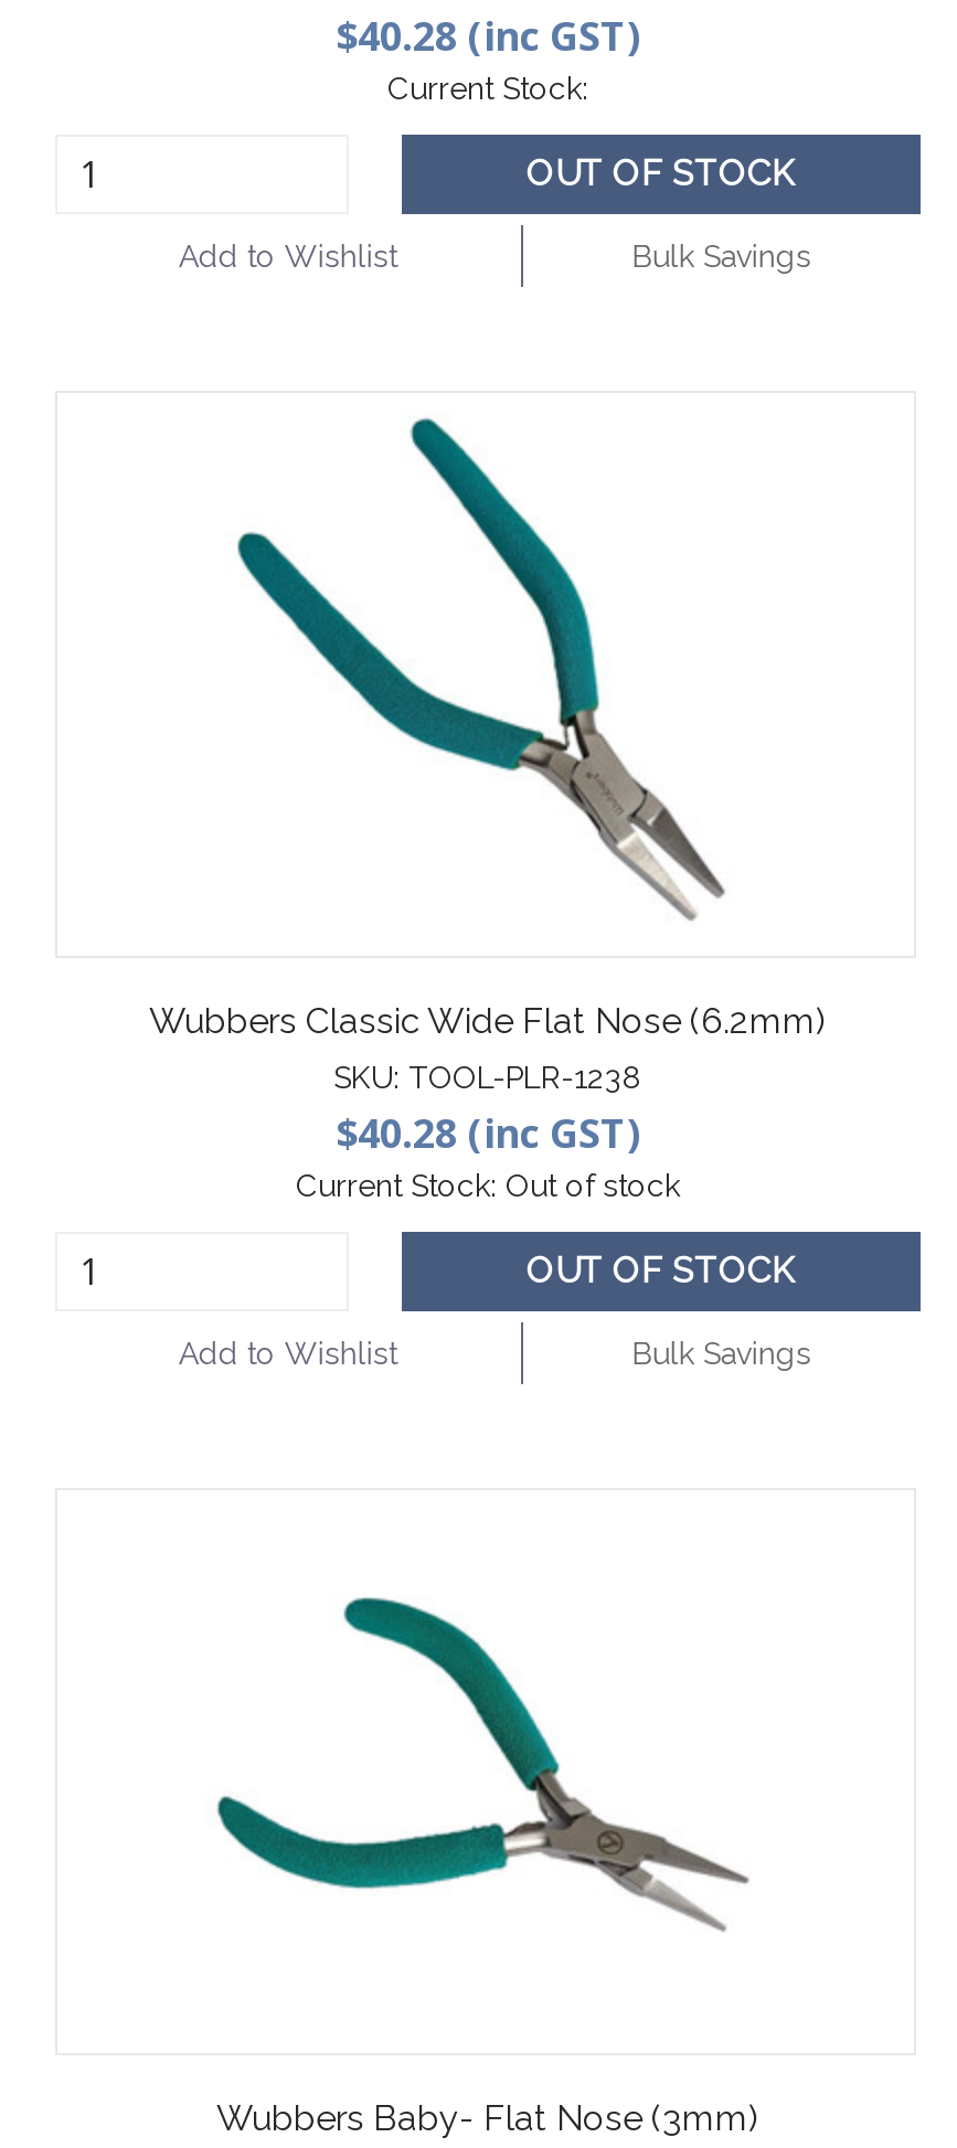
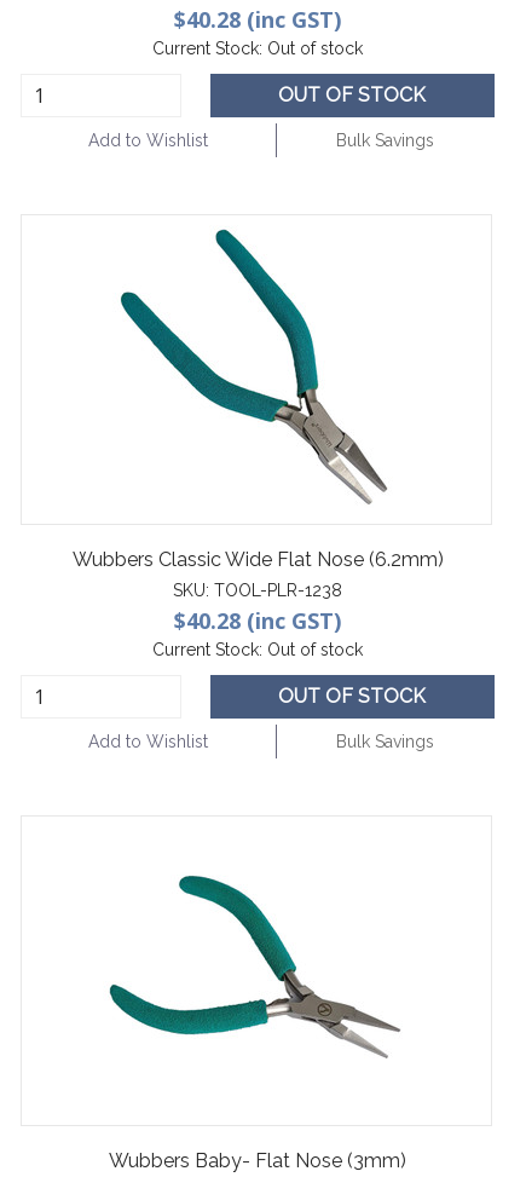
- Current Stock:
+ Current Stock: Out of stock
